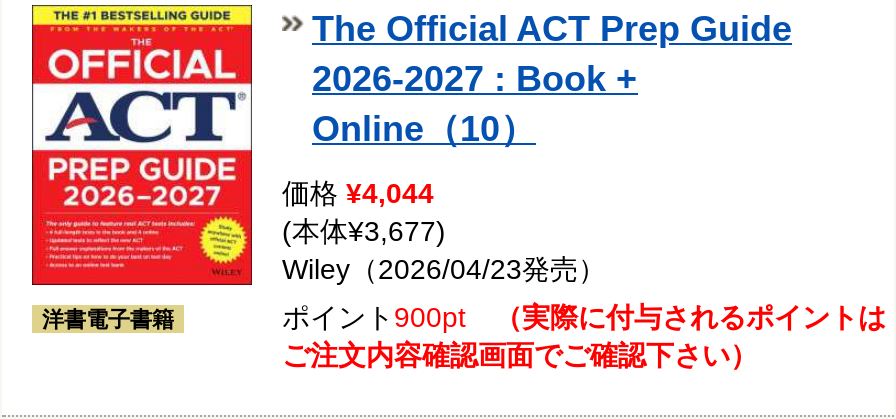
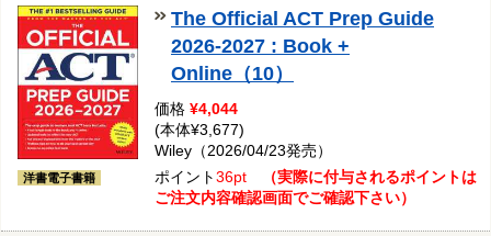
- ポイント900pt（実際に付与されるポイントは
+ ポイント36pt（実際に付与されるポイントは
